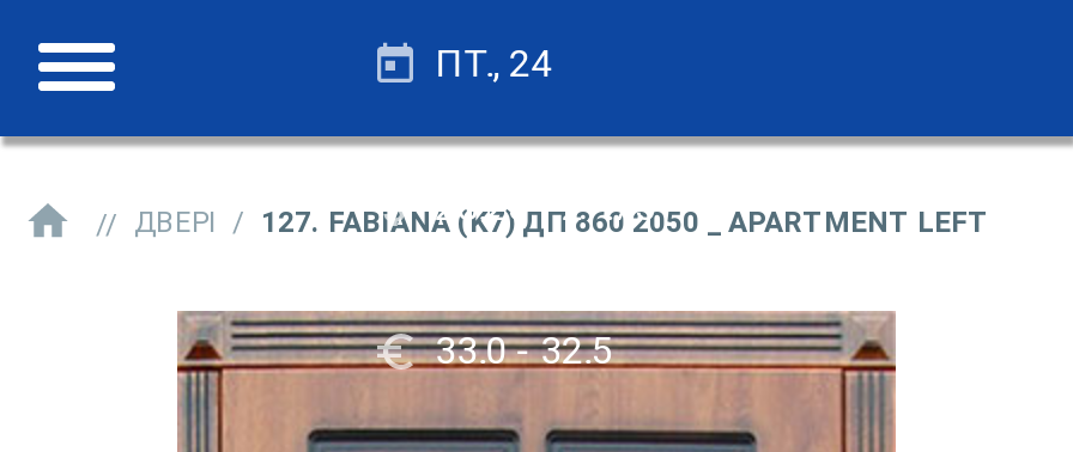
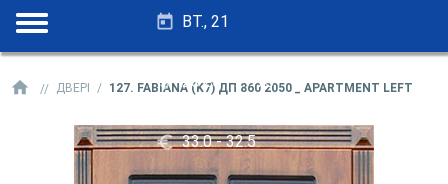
- ПТ., 24
+ ВТ., 21
